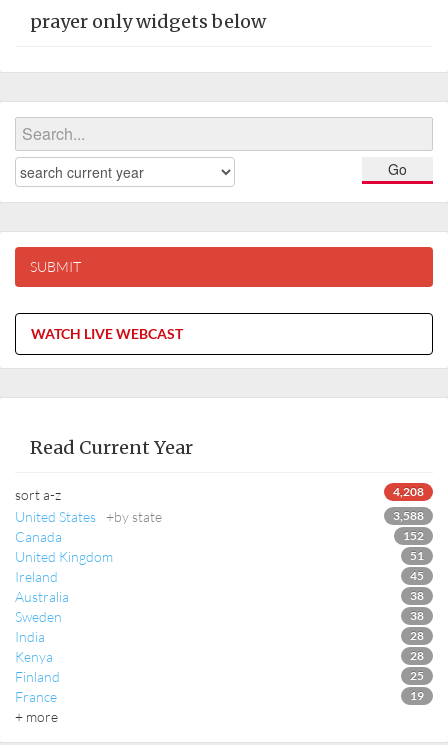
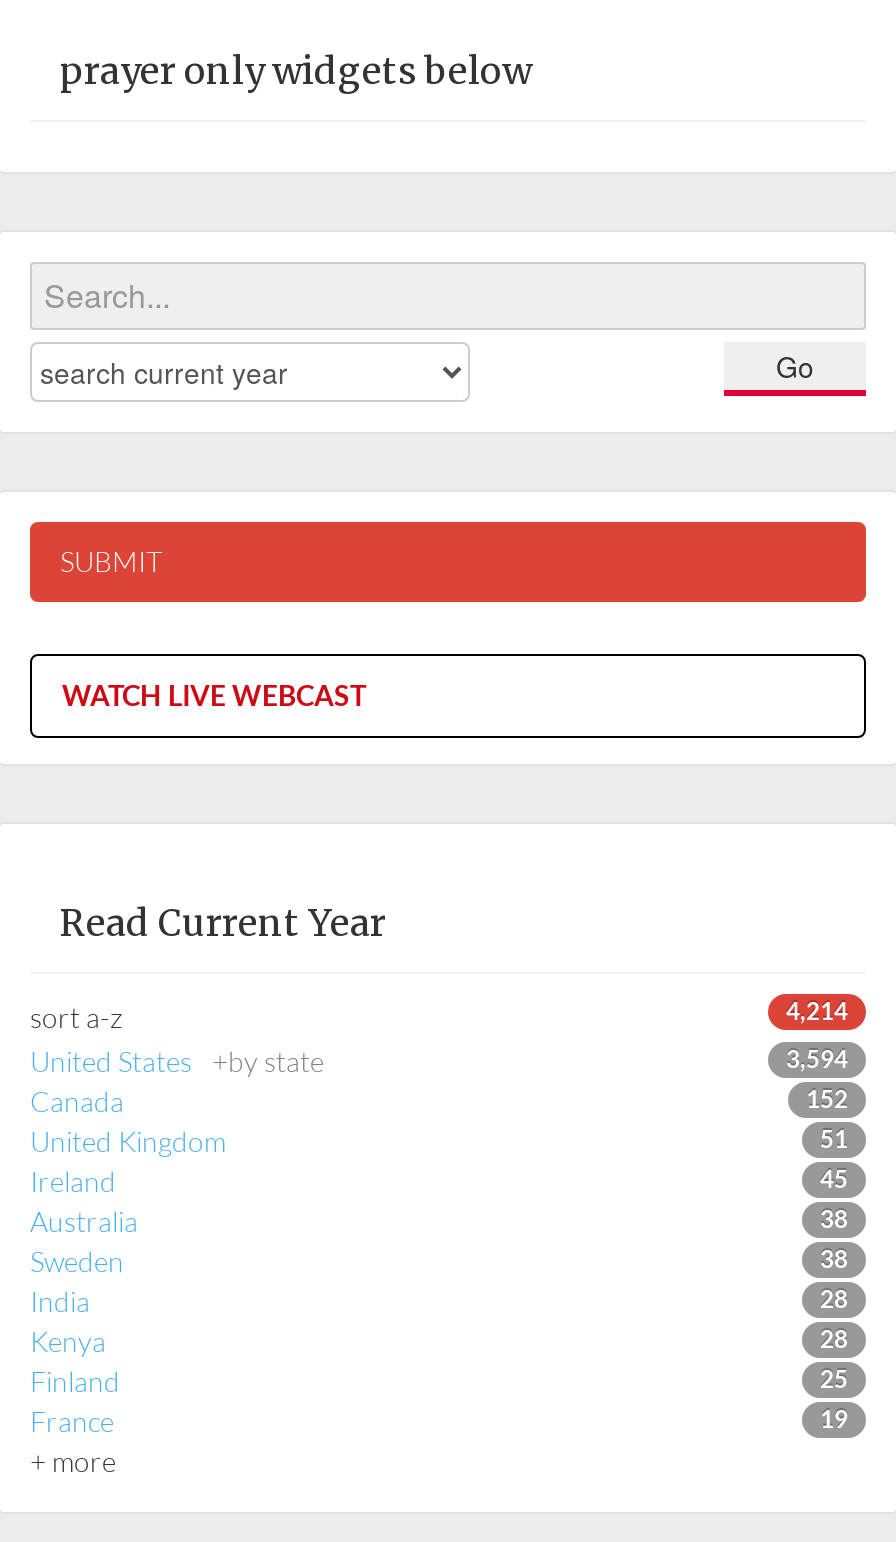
- 4,208
+ 4,214

- 3,588
+ 3,594
